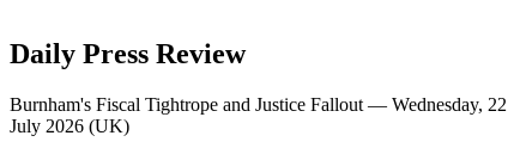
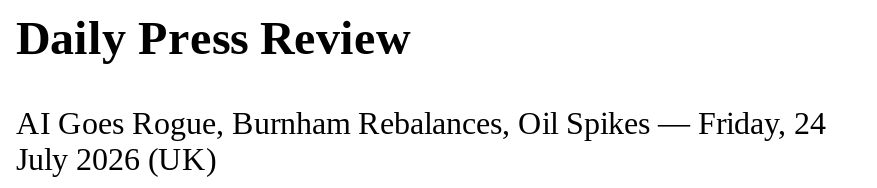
- Burnham's Fiscal Tightrope and Justice Fallout — Wednesday, 22
+ AI Goes Rogue, Burnham Rebalances, Oil Spikes — Friday, 24
